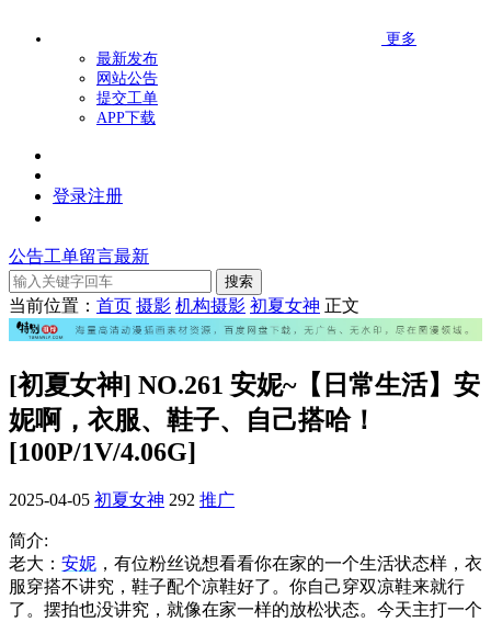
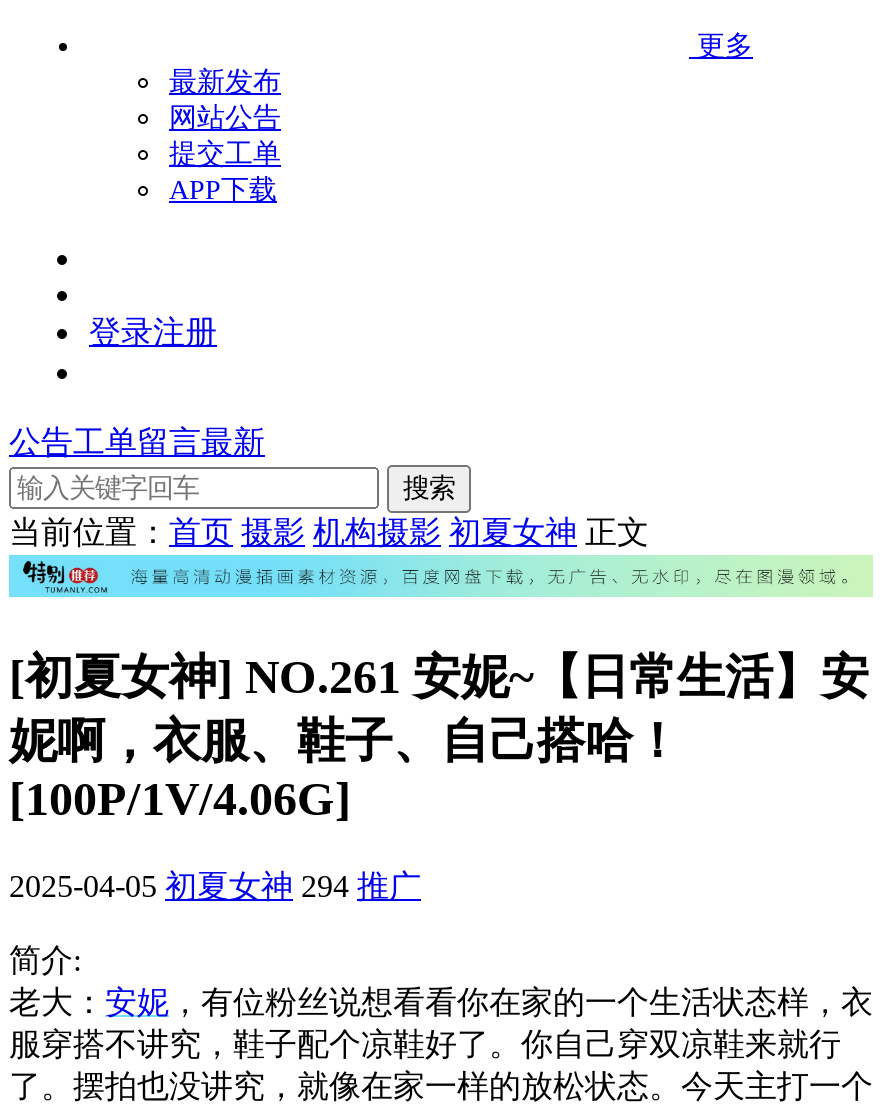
- 2025-04-05 初夏女神 292 推广
+ 2025-04-05 初夏女神 294 推广
